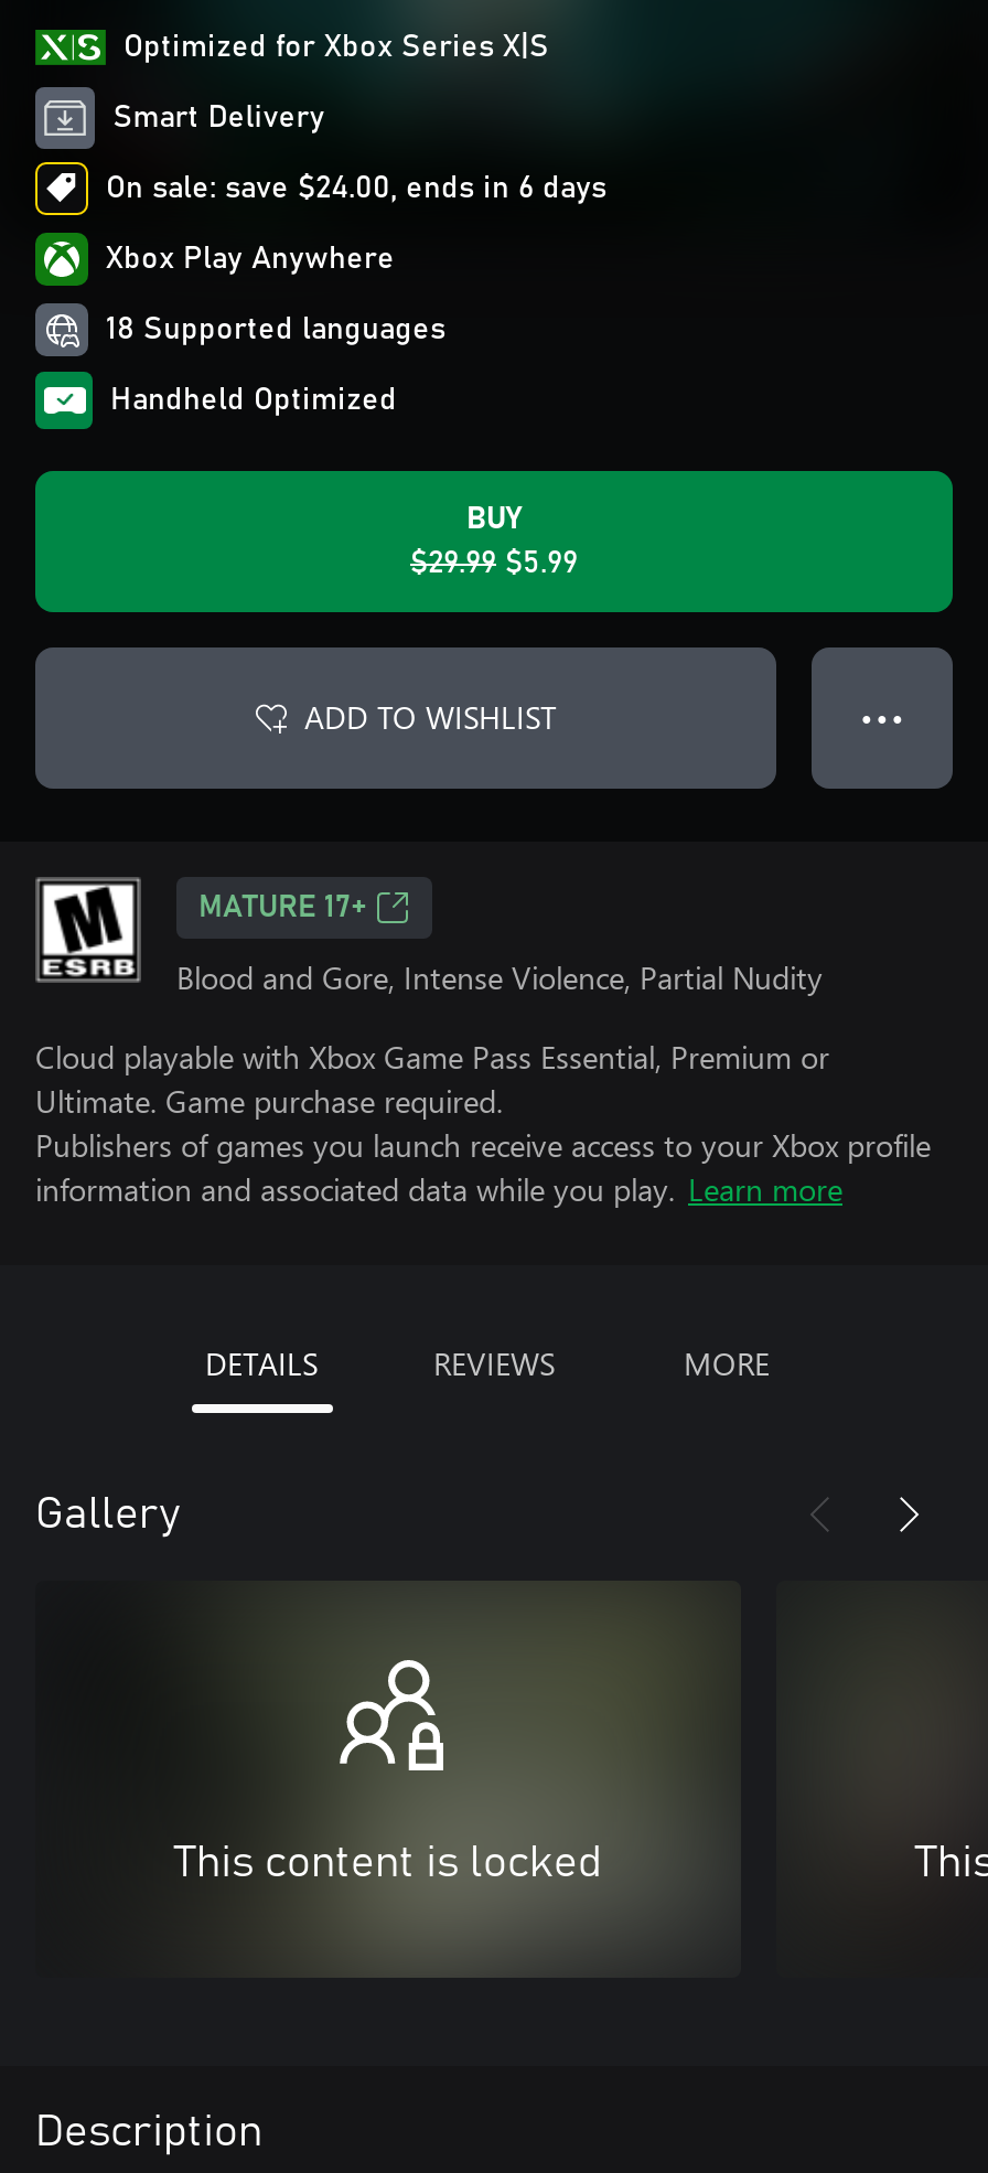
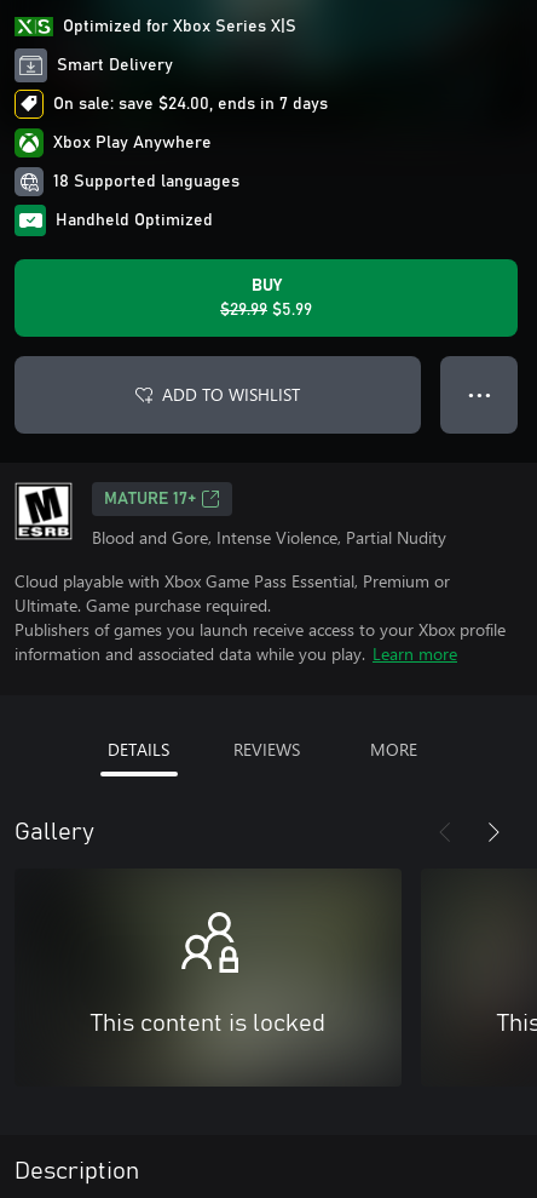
- On sale: save $24.00, ends in 6 days
+ On sale: save $24.00, ends in 7 days
